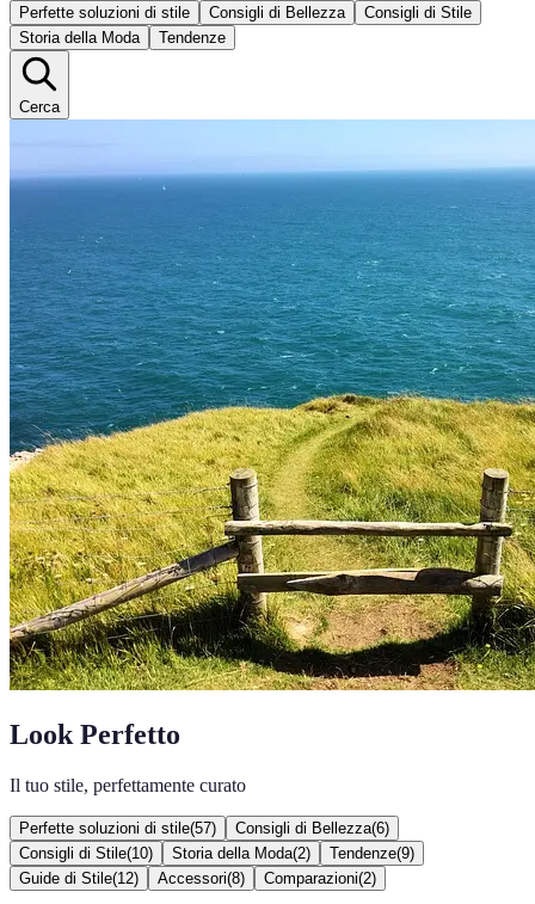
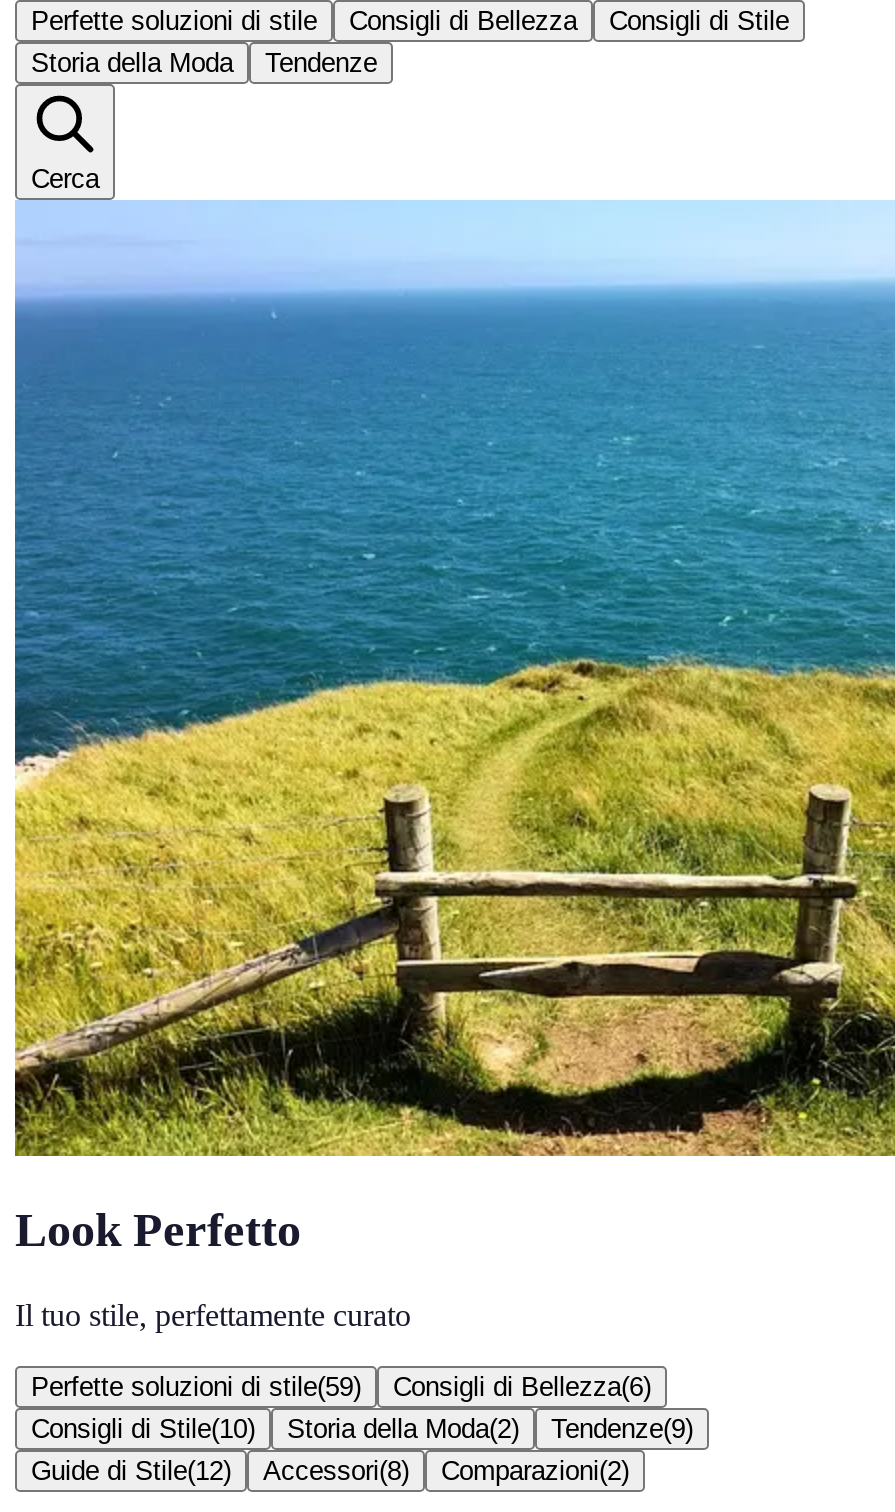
- Perfette soluzioni di stile(57)
+ Perfette soluzioni di stile(59)
